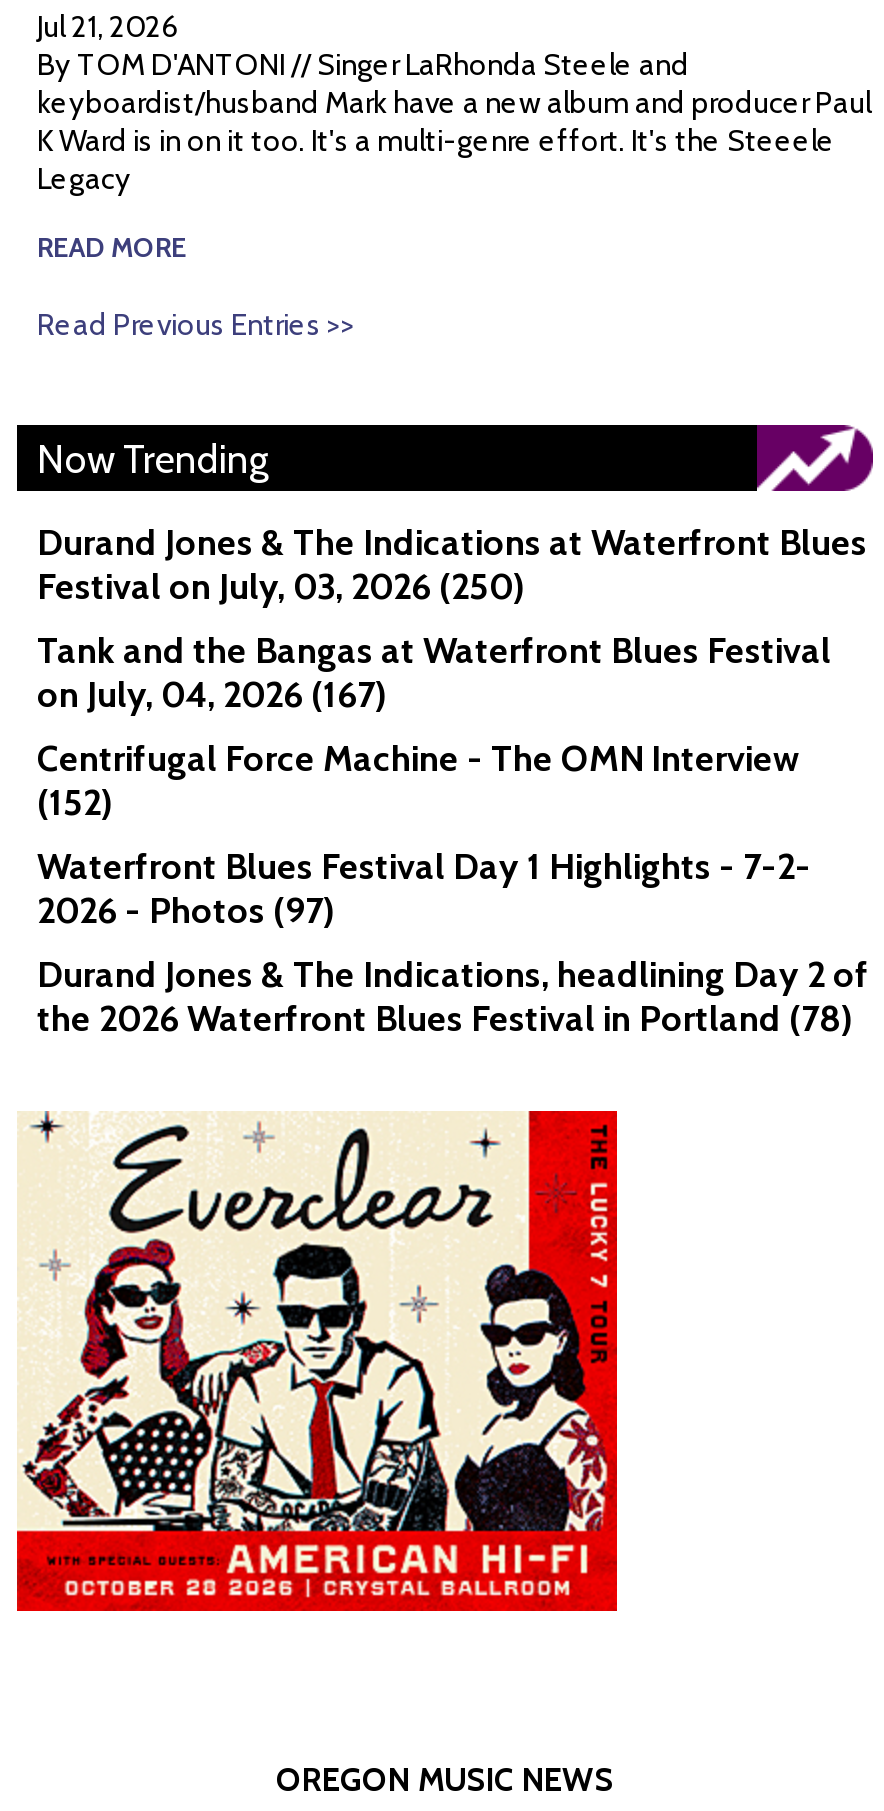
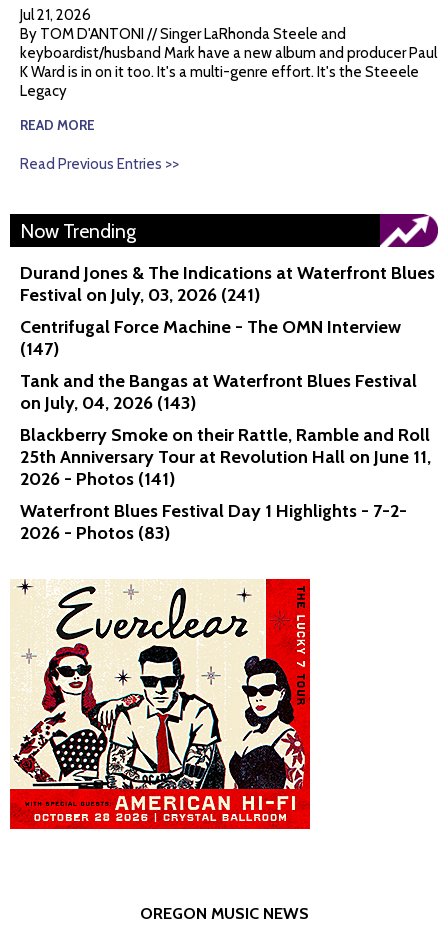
- Festival on July, 03, 2026 (250)
- on July, 04, 2026 (167)
+ Festival on July, 03, 2026 (241)

moved down: Tank and the Bangas at Waterfront Blues Festival

moved up: Centrifugal Force Machine - The OMN Interview

- (152)
+ (147)
+ on July, 04, 2026 (143)
+ Blackberry Smoke on their Rattle, Ramble and Roll
+ 25th Anniversary Tour at Revolution Hall on June 11,
+ 2026 - Photos (141)

moved down: Waterfront Blues Festival Day 1 Highlights - 7-2-

- 2026 - Photos (97)
- Durand Jones & The Indications, headlining Day 2 of
- the 2026 Waterfront Blues Festival in Portland (78)
+ 2026 - Photos (83)
